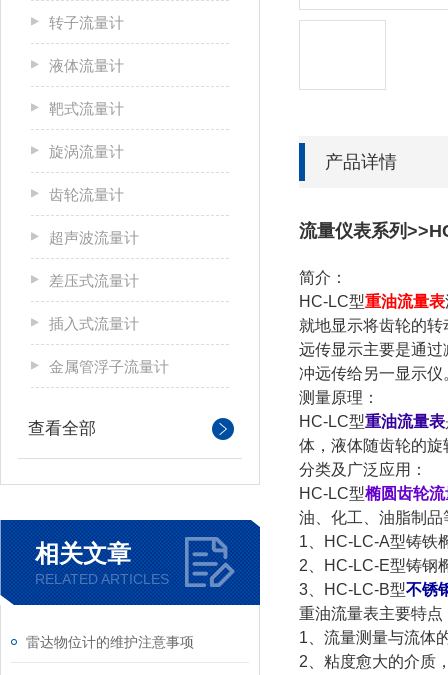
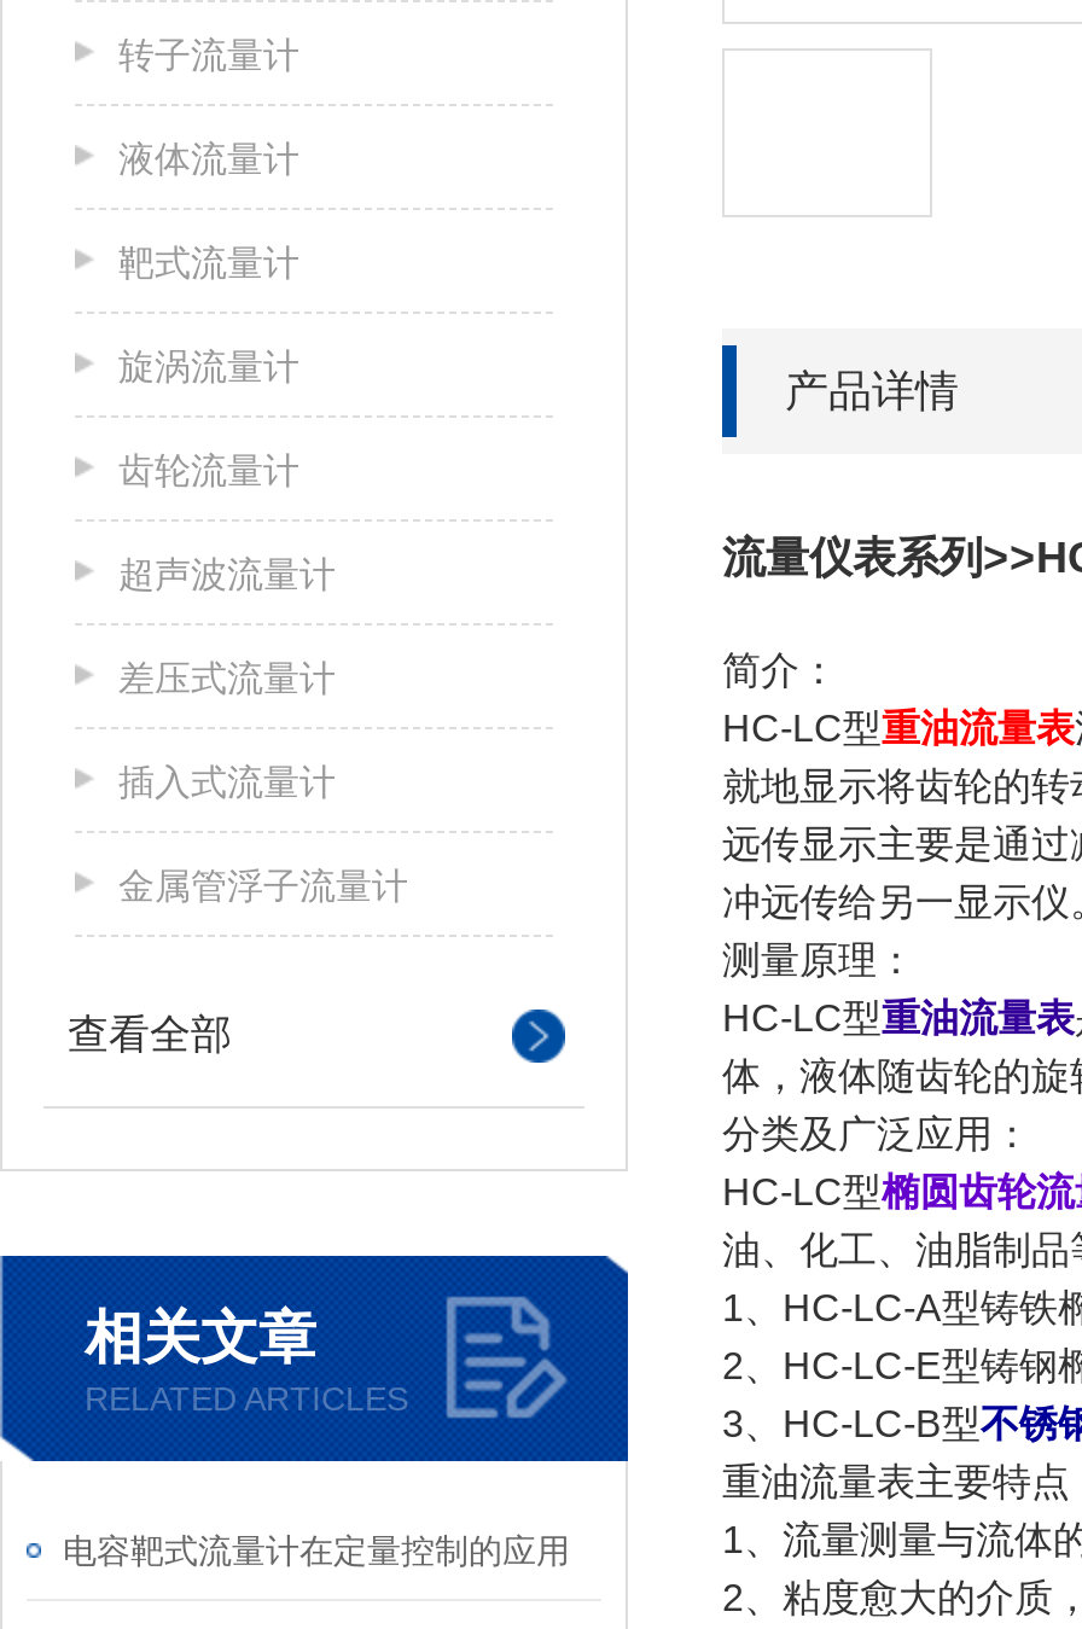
- 雷达物位计的维护注意事项
+ 电容靶式流量计在定量控制的应用
